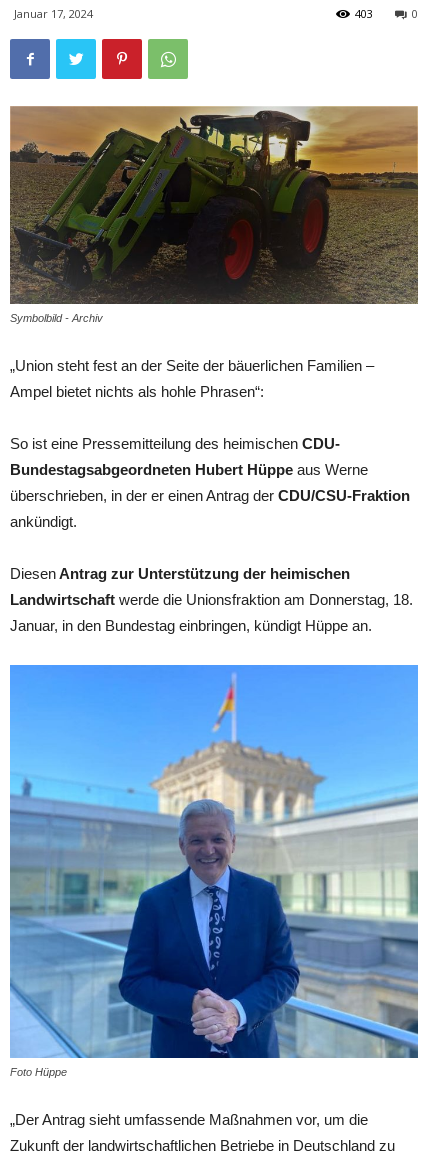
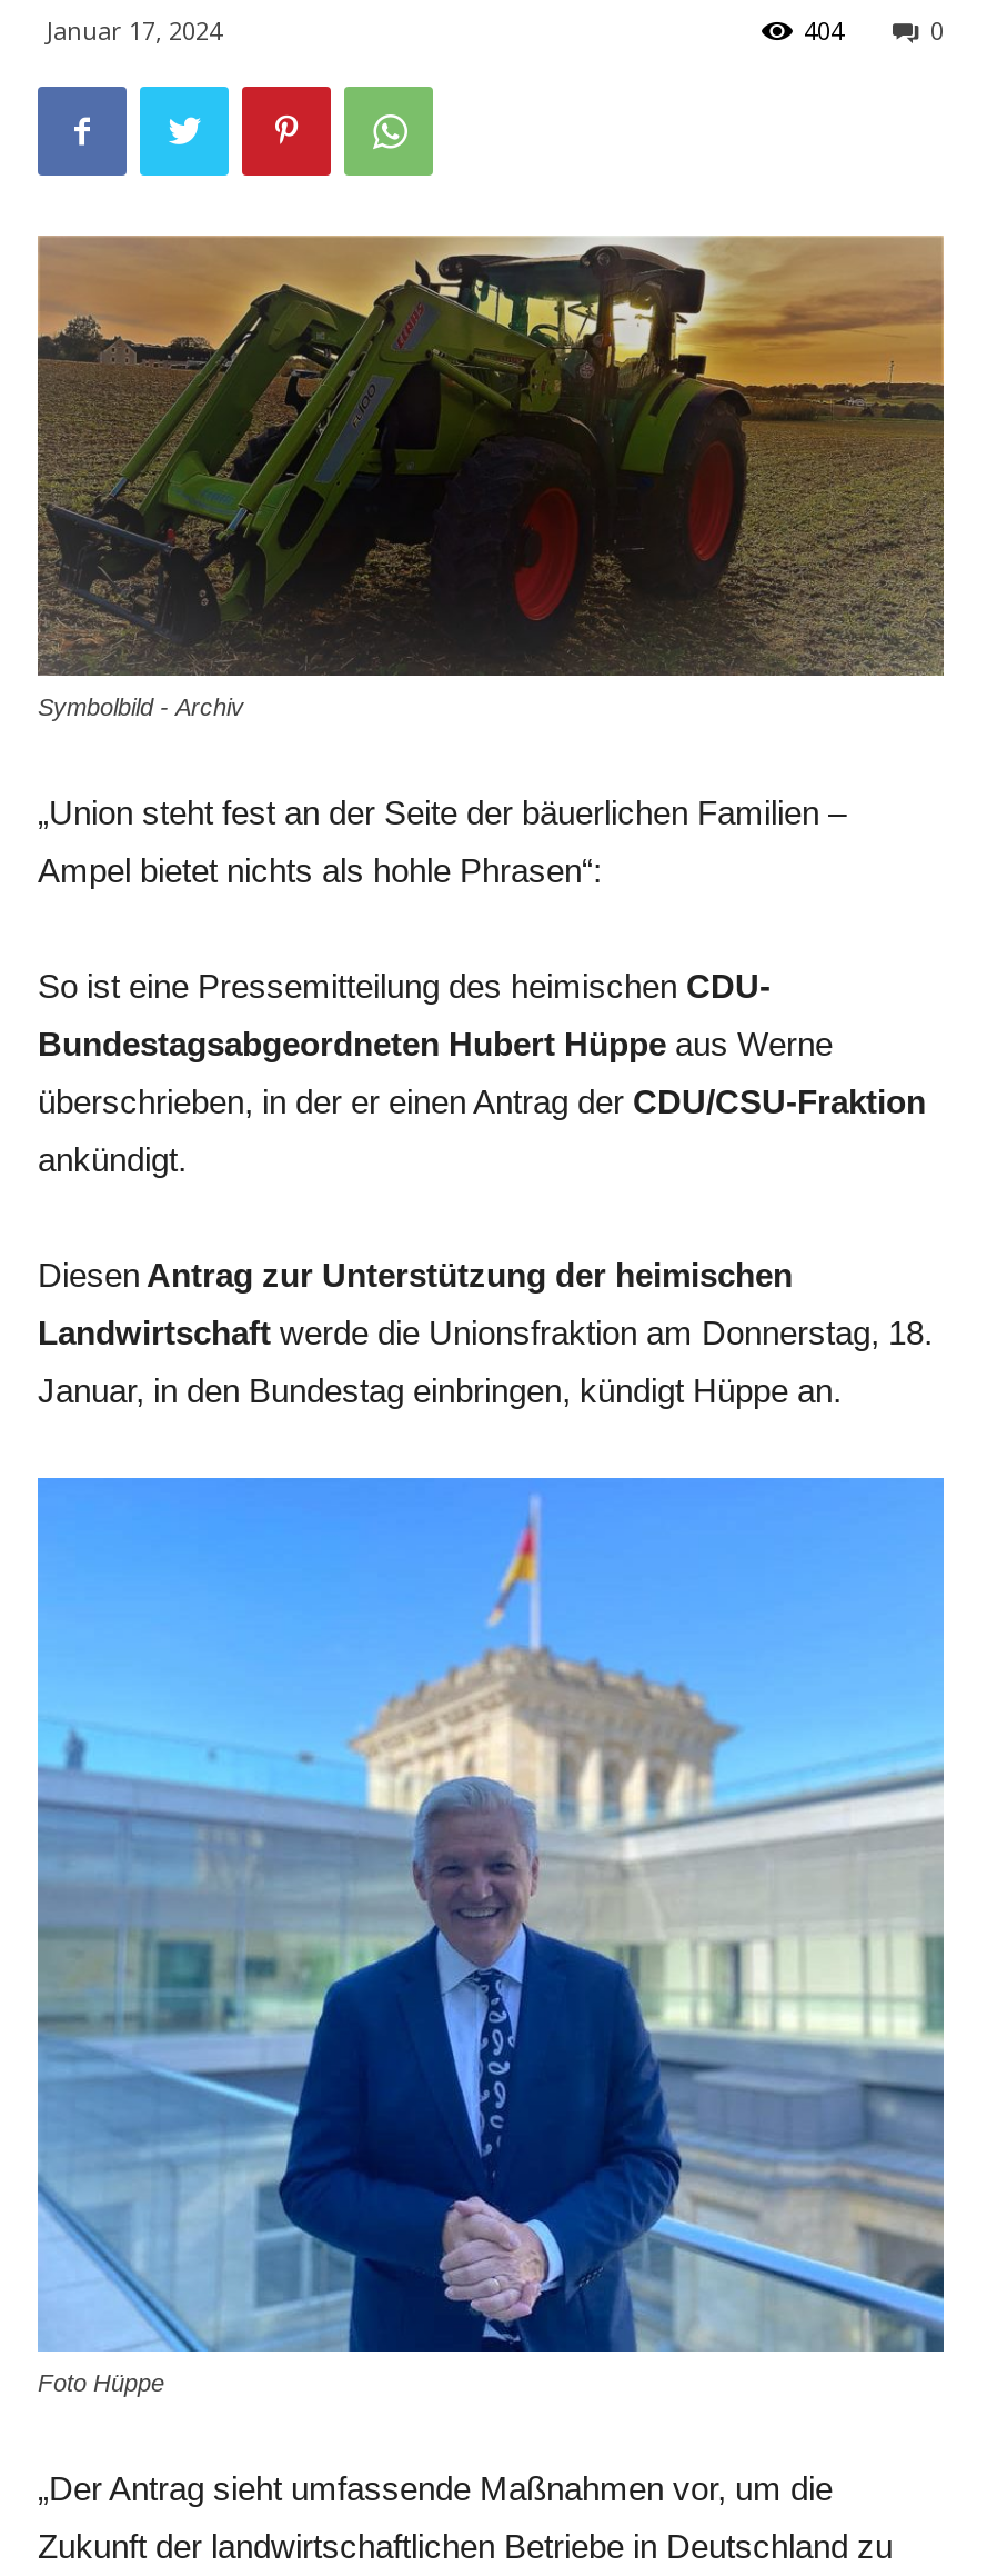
- 403
+ 404
